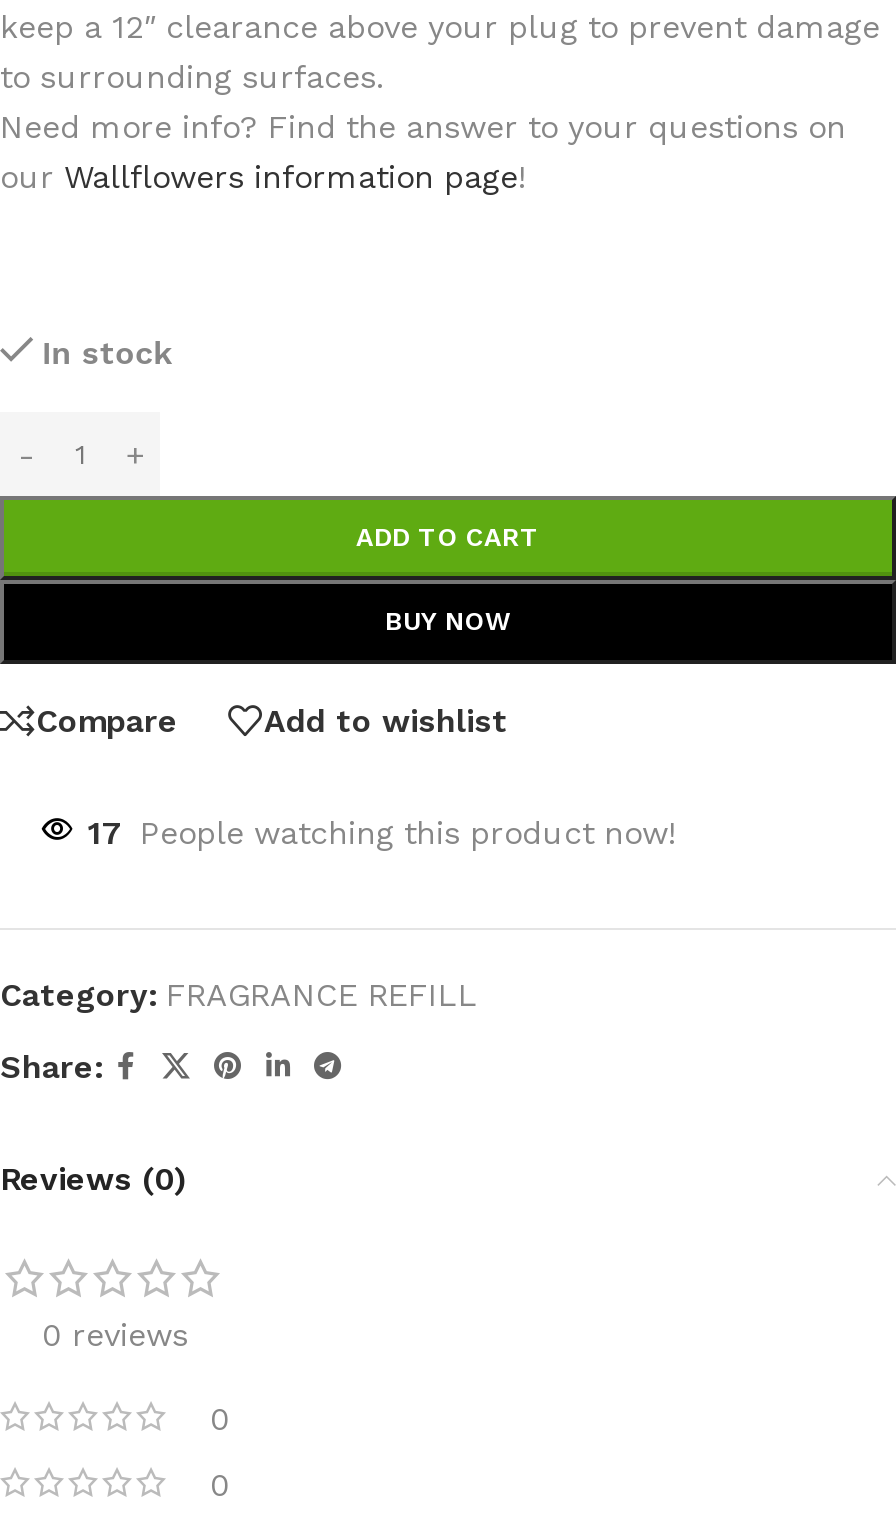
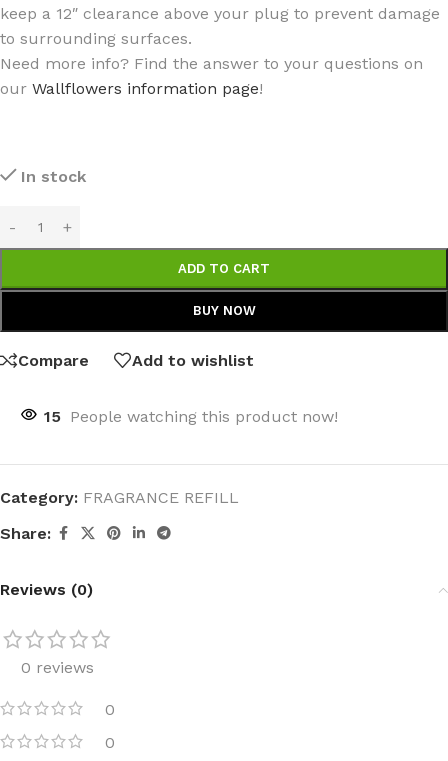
- 17 People watching this product now!
+ 15 People watching this product now!
